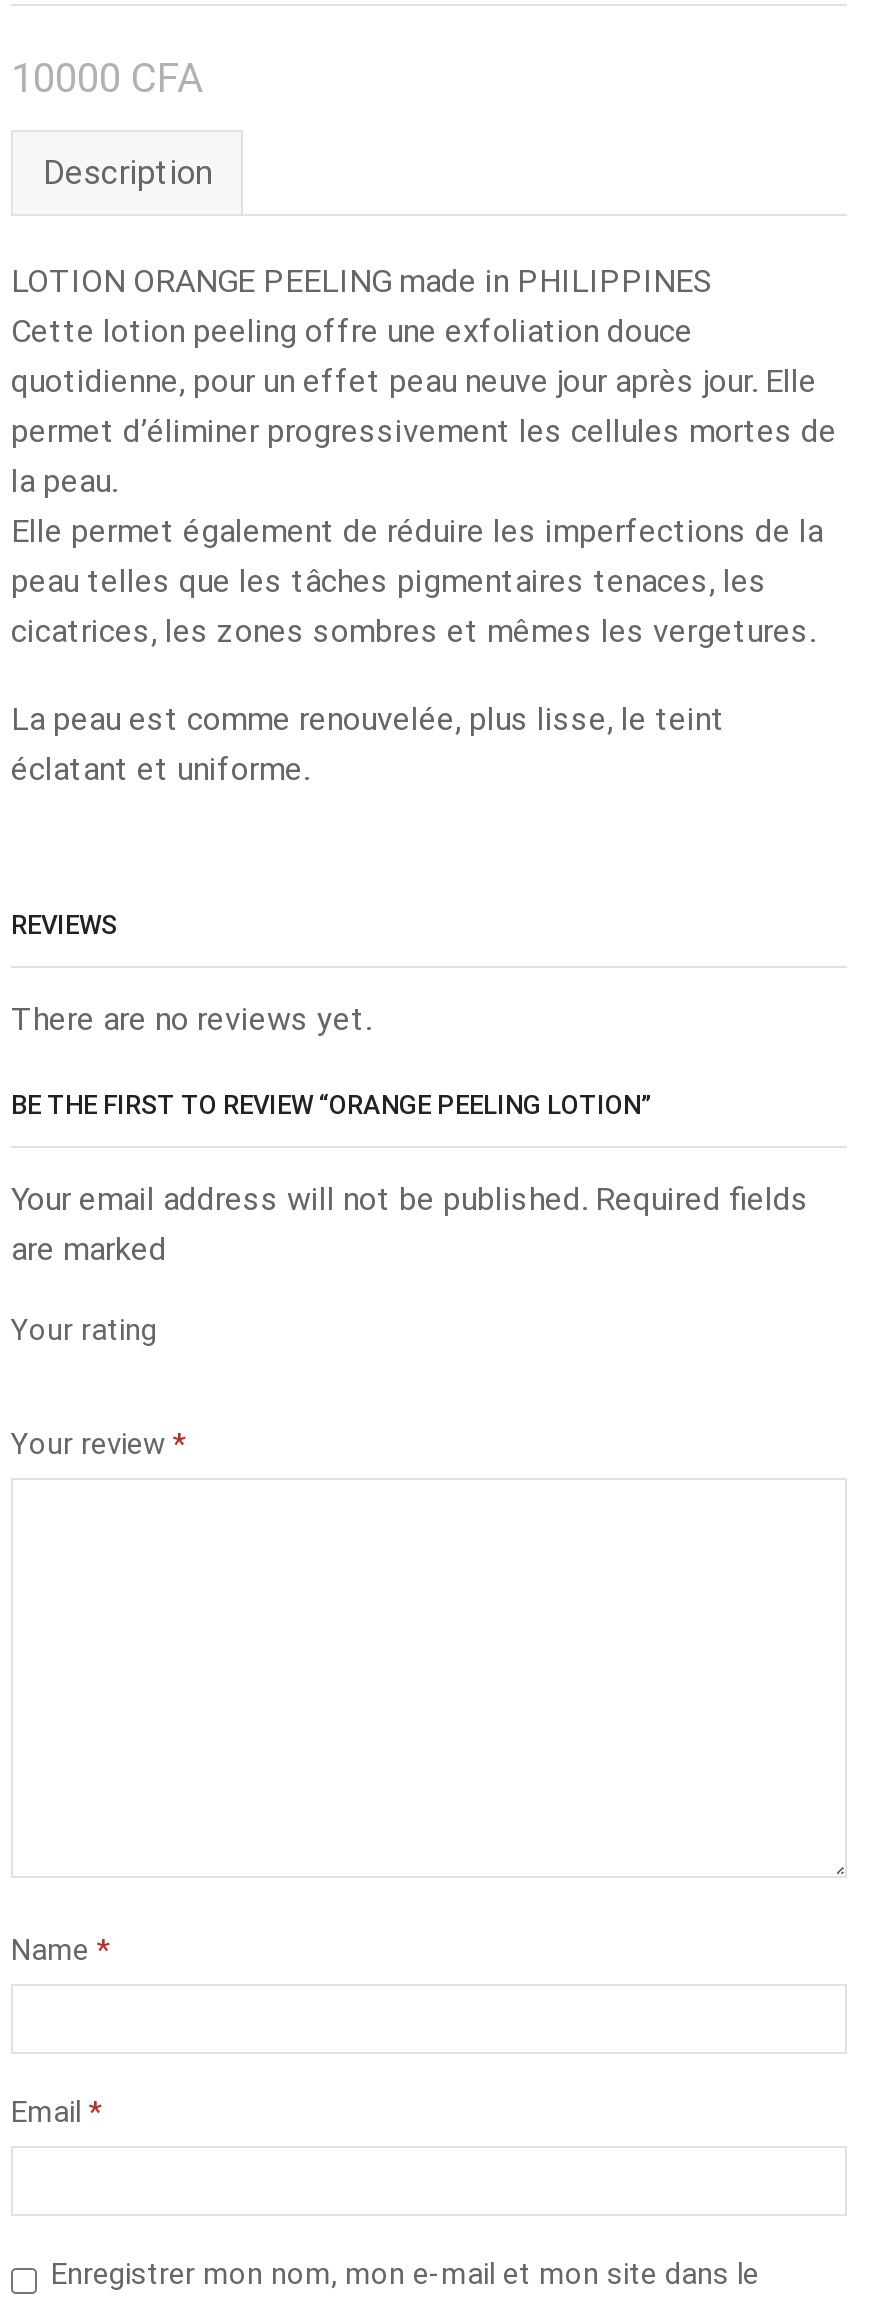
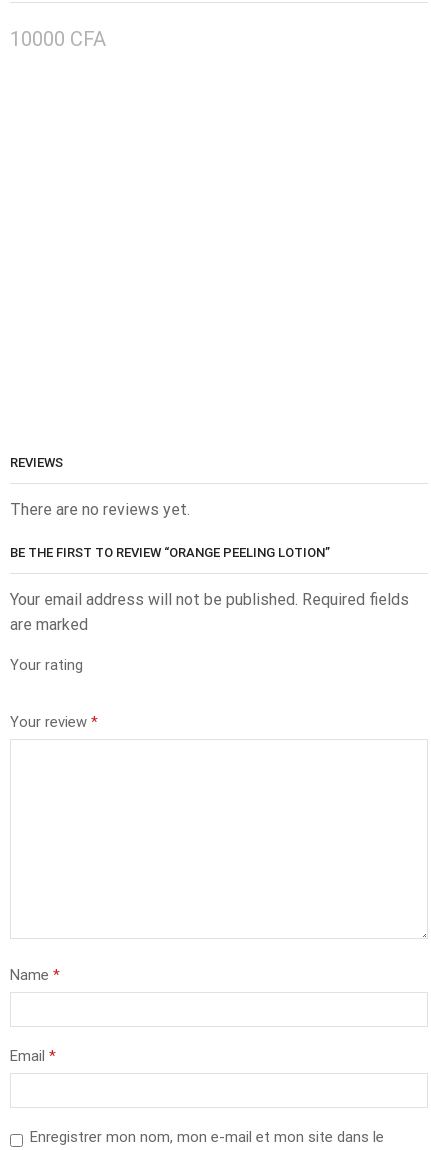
- Description
- LOTION ORANGE PEELING made in PHILIPPINES
- Cette lotion peeling offre une exfoliation douce
- quotidienne, pour un effet peau neuve jour après jour. Elle
- permet d’éliminer progressivement les cellules mortes de
- la peau.
- Elle permet également de réduire les imperfections de la
- peau telles que les tâches pigmentaires tenaces, les
- cicatrices, les zones sombres et mêmes les vergetures.
- La peau est comme renouvelée, plus lisse, le teint
- éclatant et uniforme.
